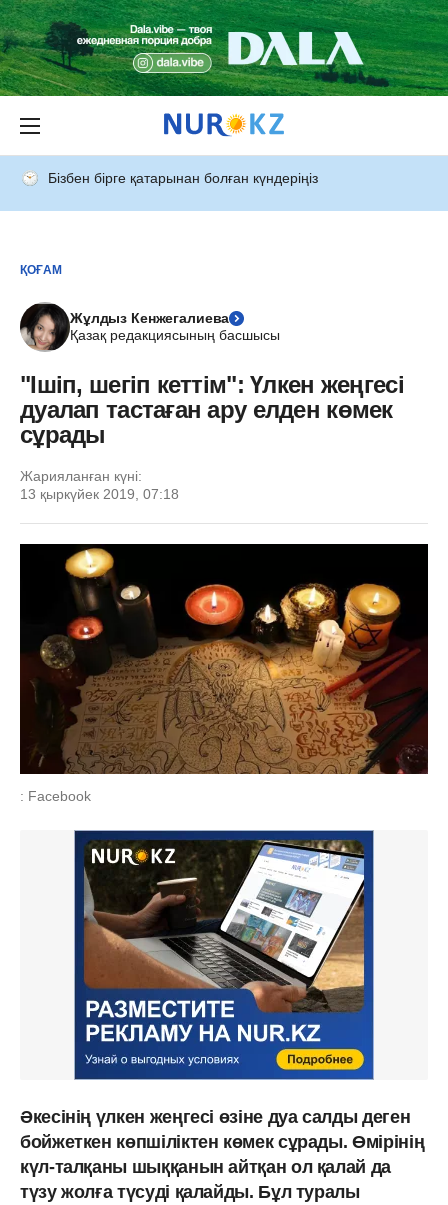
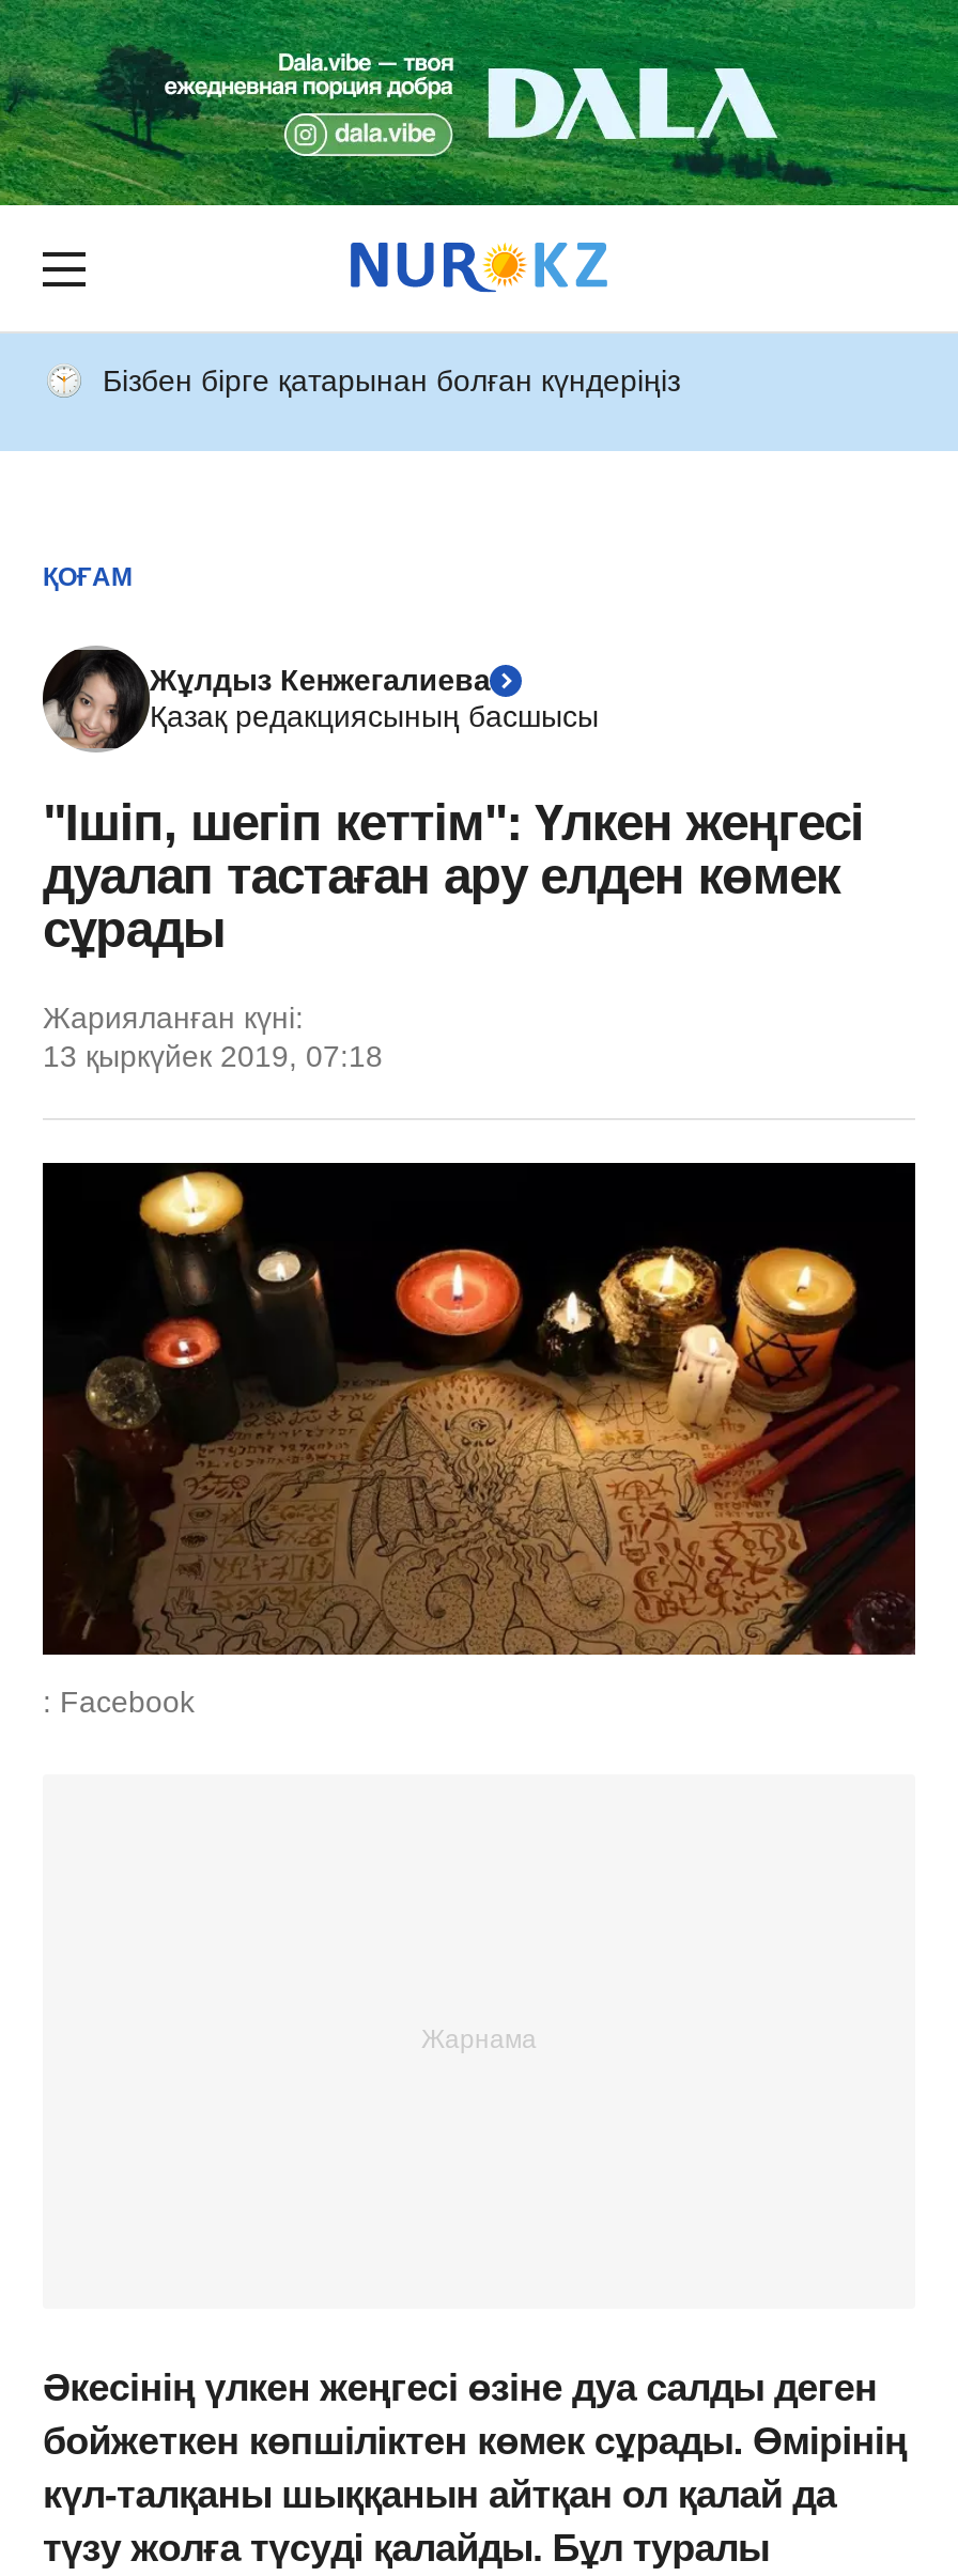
- [image]
